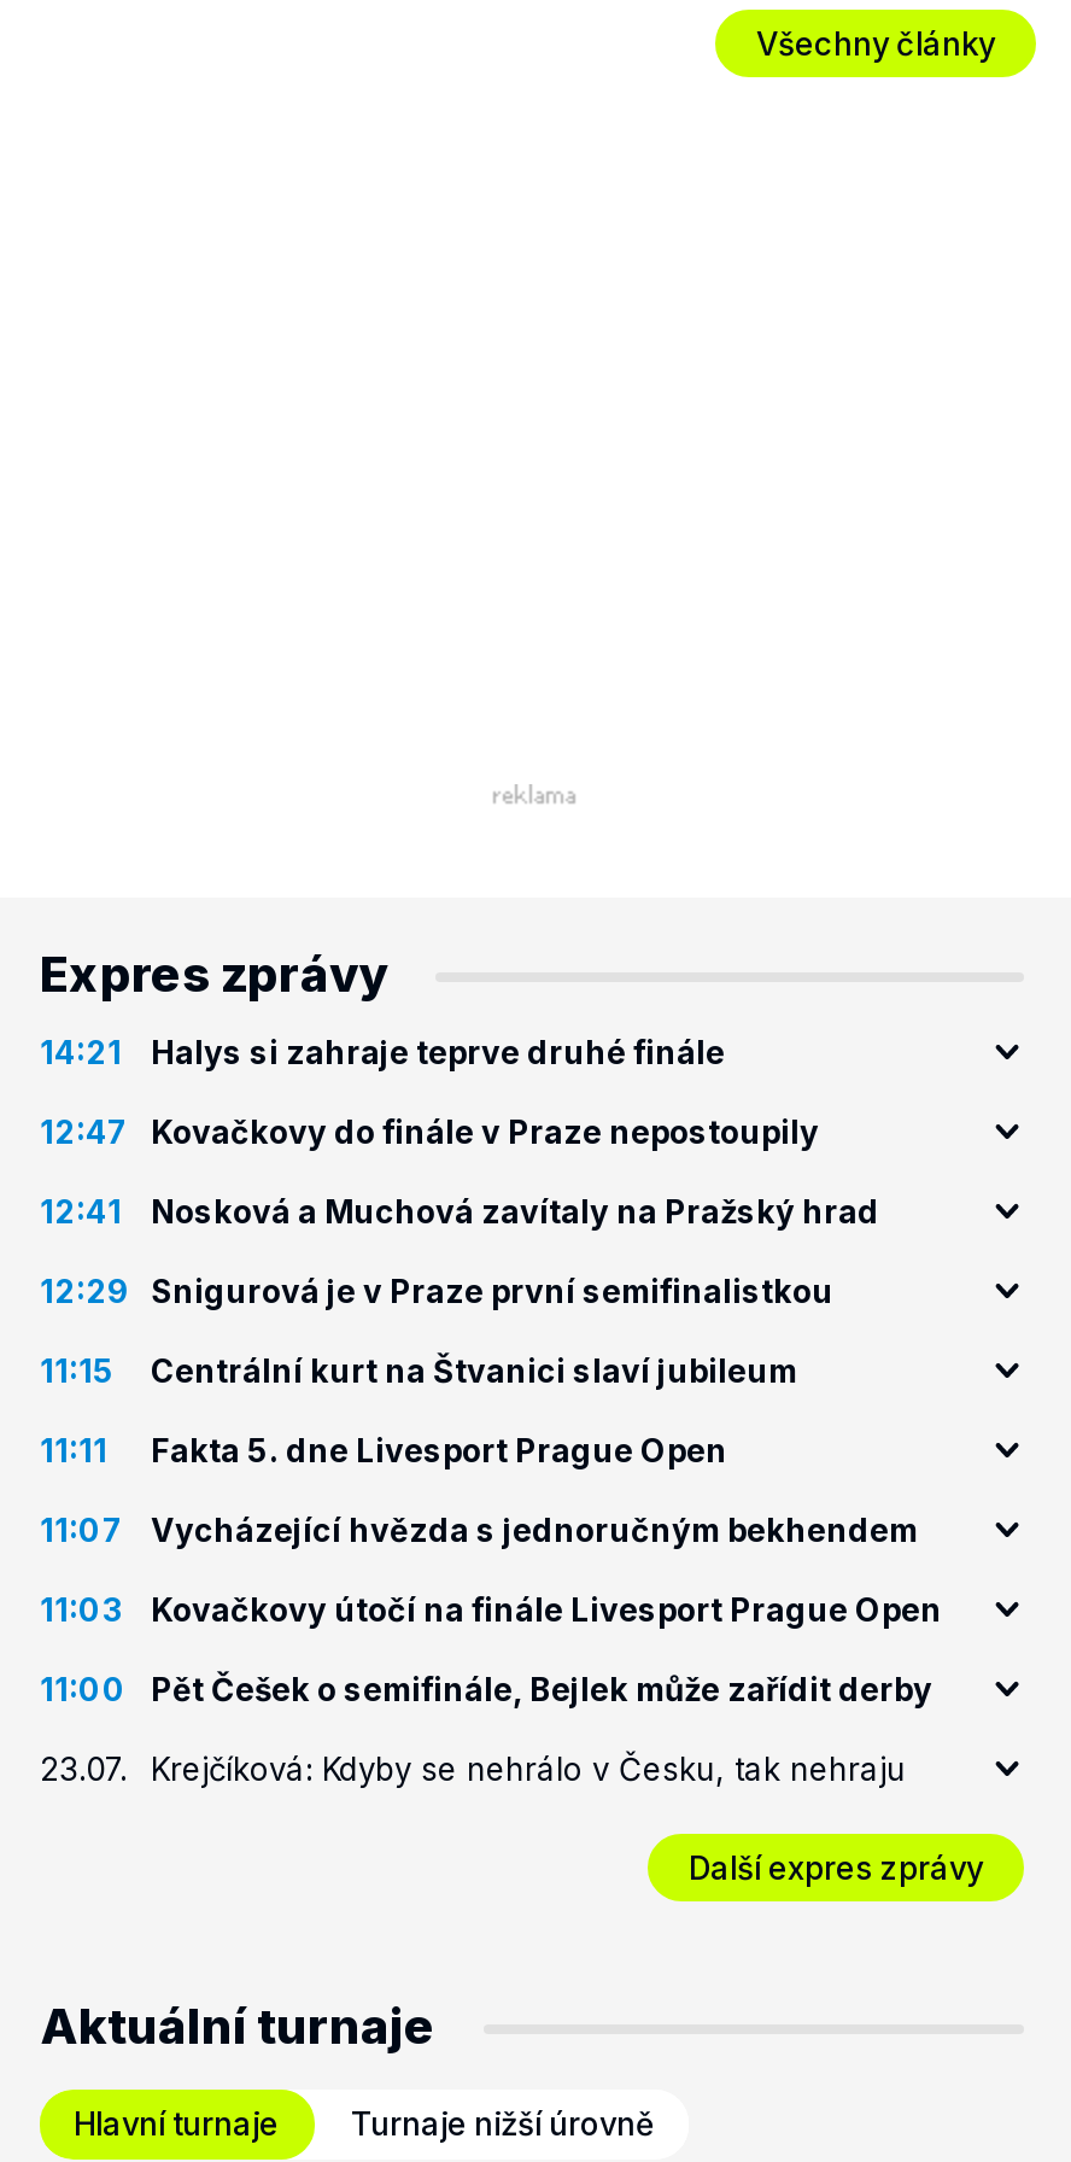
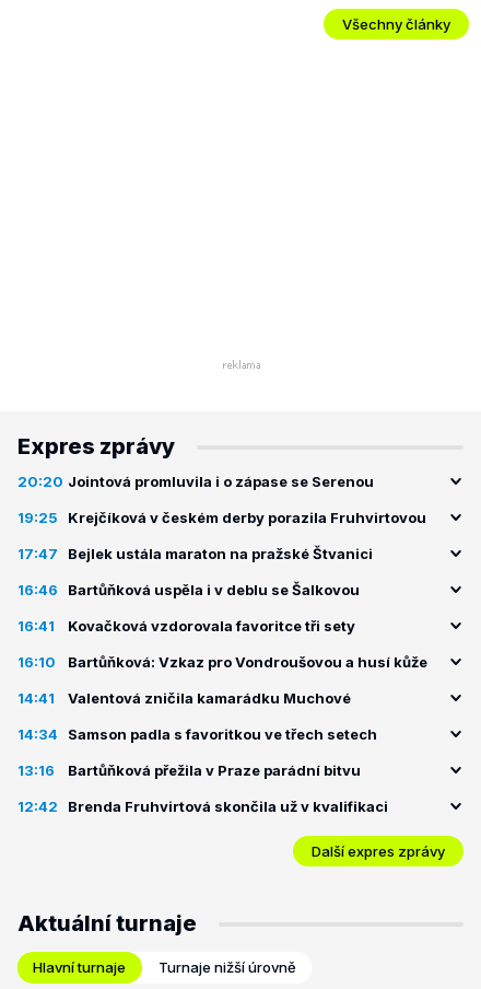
- 14:21
- Halys si zahraje teprve druhé finále
+ 20:20 Jointová promluvila i o zápase se Serenou

- 12:47 Kovačkovy do finále v Praze nepostoupily
+ 19:25 Krejčíková v českém derby porazila Fruhvirtovou

- 12:41
- Nosková a Muchová zavítaly na Pražský hrad
+ 17:47 Bejlek ustála maraton na pražské Štvanici

- 12:29 Snigurová je v Praze první semifinalistkou
+ 16:46 Bartůňková uspěla i v deblu se Šalkovou

- 11:15
- Centrální kurt na Štvanici slaví jubileum
+ 16:41
+ Kovačková vzdorovala favoritce tři sety

- 11:11
- Fakta 5. dne Livesport Prague Open
+ 16:10
+ Bartůňková: Vzkaz pro Vondroušovou a husí kůže

- 11:07
- Vycházející hvězda s jednoručným bekhendem
+ 14:41
+ Valentová zničila kamarádku Muchové

- 11:03
- Kovačkovy útočí na finále Livesport Prague Open
+ 14:34 Samson padla s favoritkou ve třech setech

- 11:00
- Pět Češek o semifinále, Bejlek může zařídit derby
+ 13:16
+ Bartůňková přežila v Praze parádní bitvu

- 23.07.
- Krejčíková: Kdyby se nehrálo v Česku, tak nehraju
+ 12:42 Brenda Fruhvirtová skončila už v kvalifikaci
